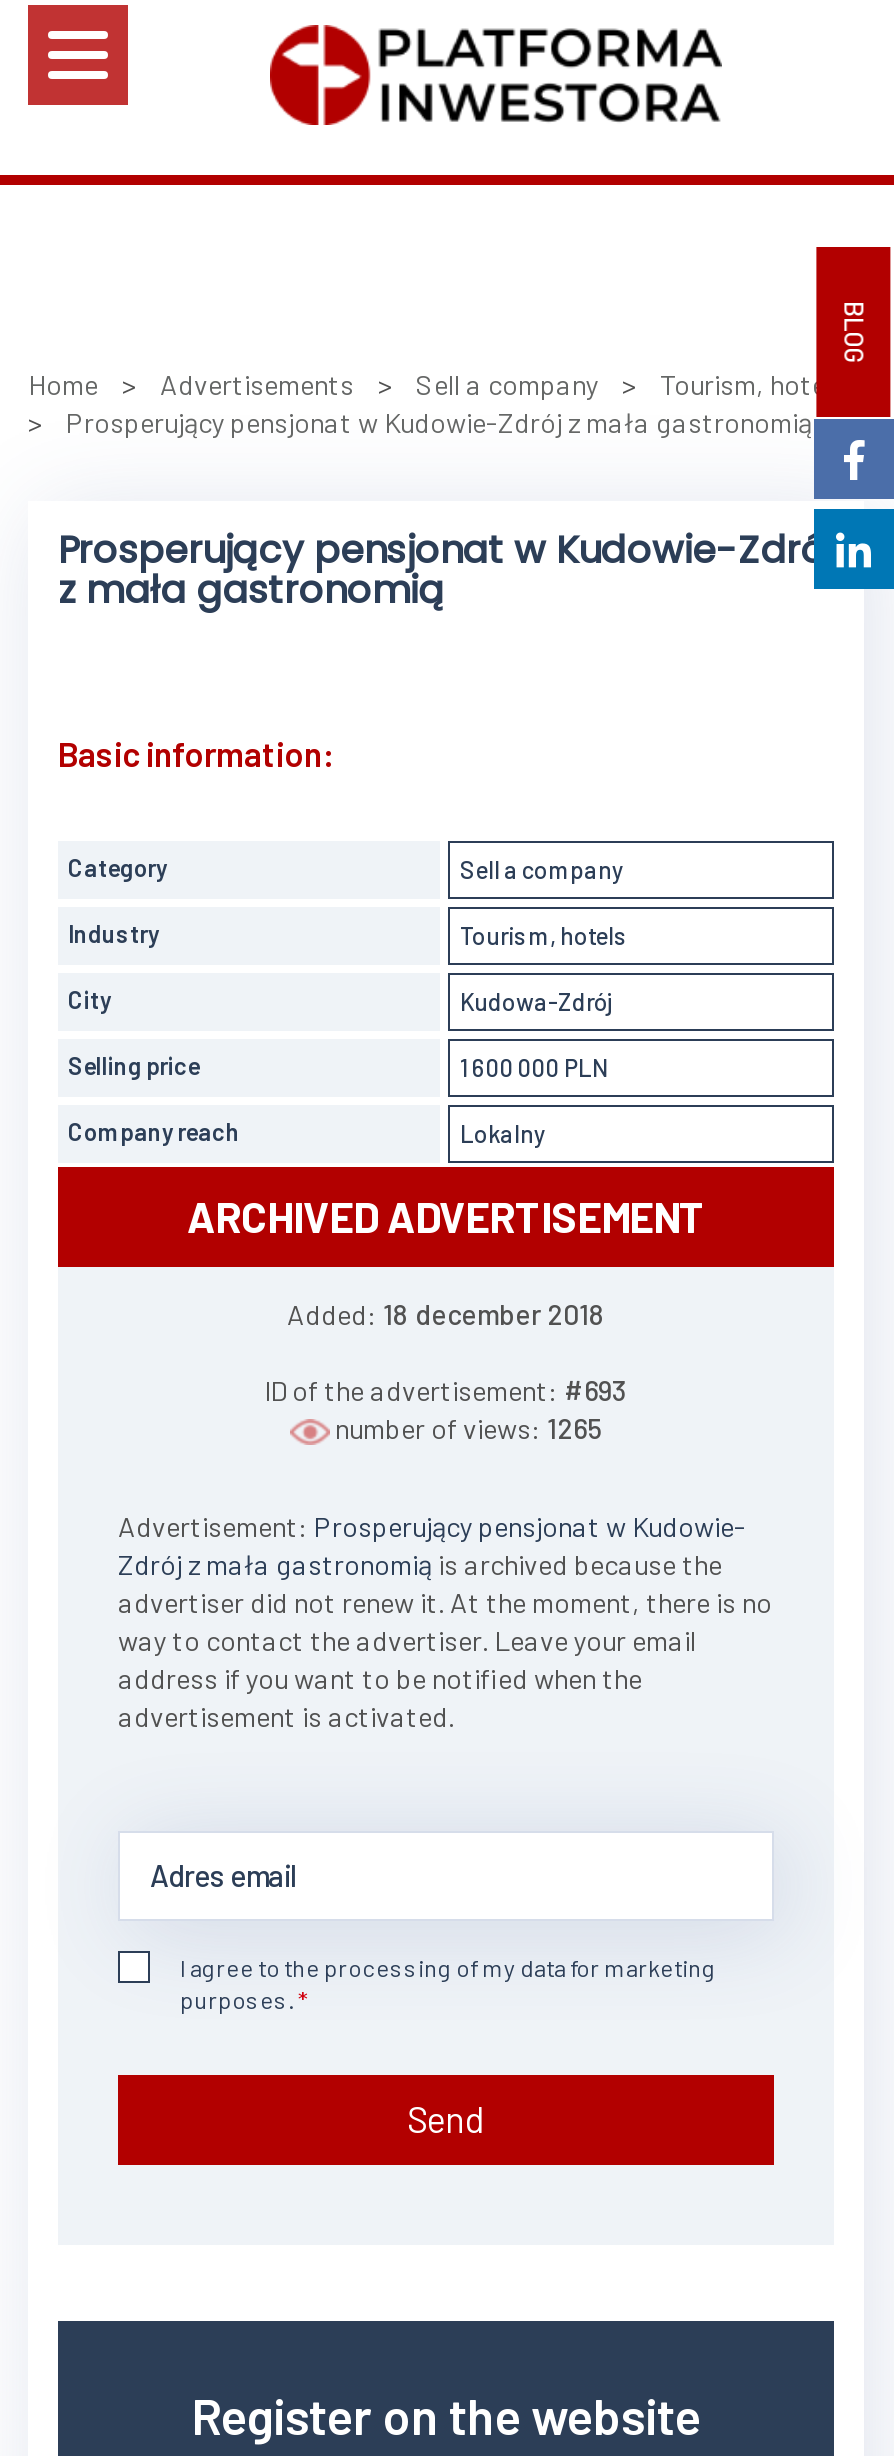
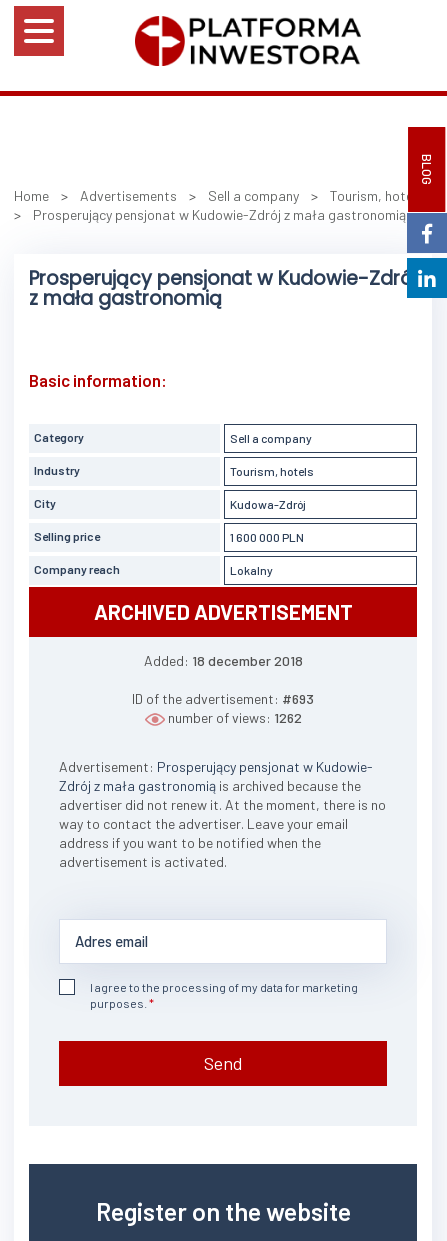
- number of views: 1265
+ number of views: 1262
